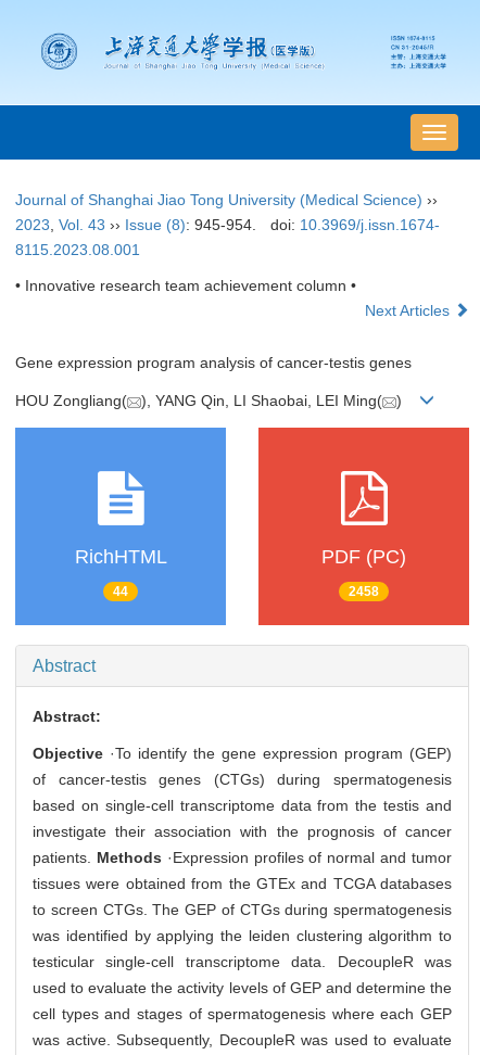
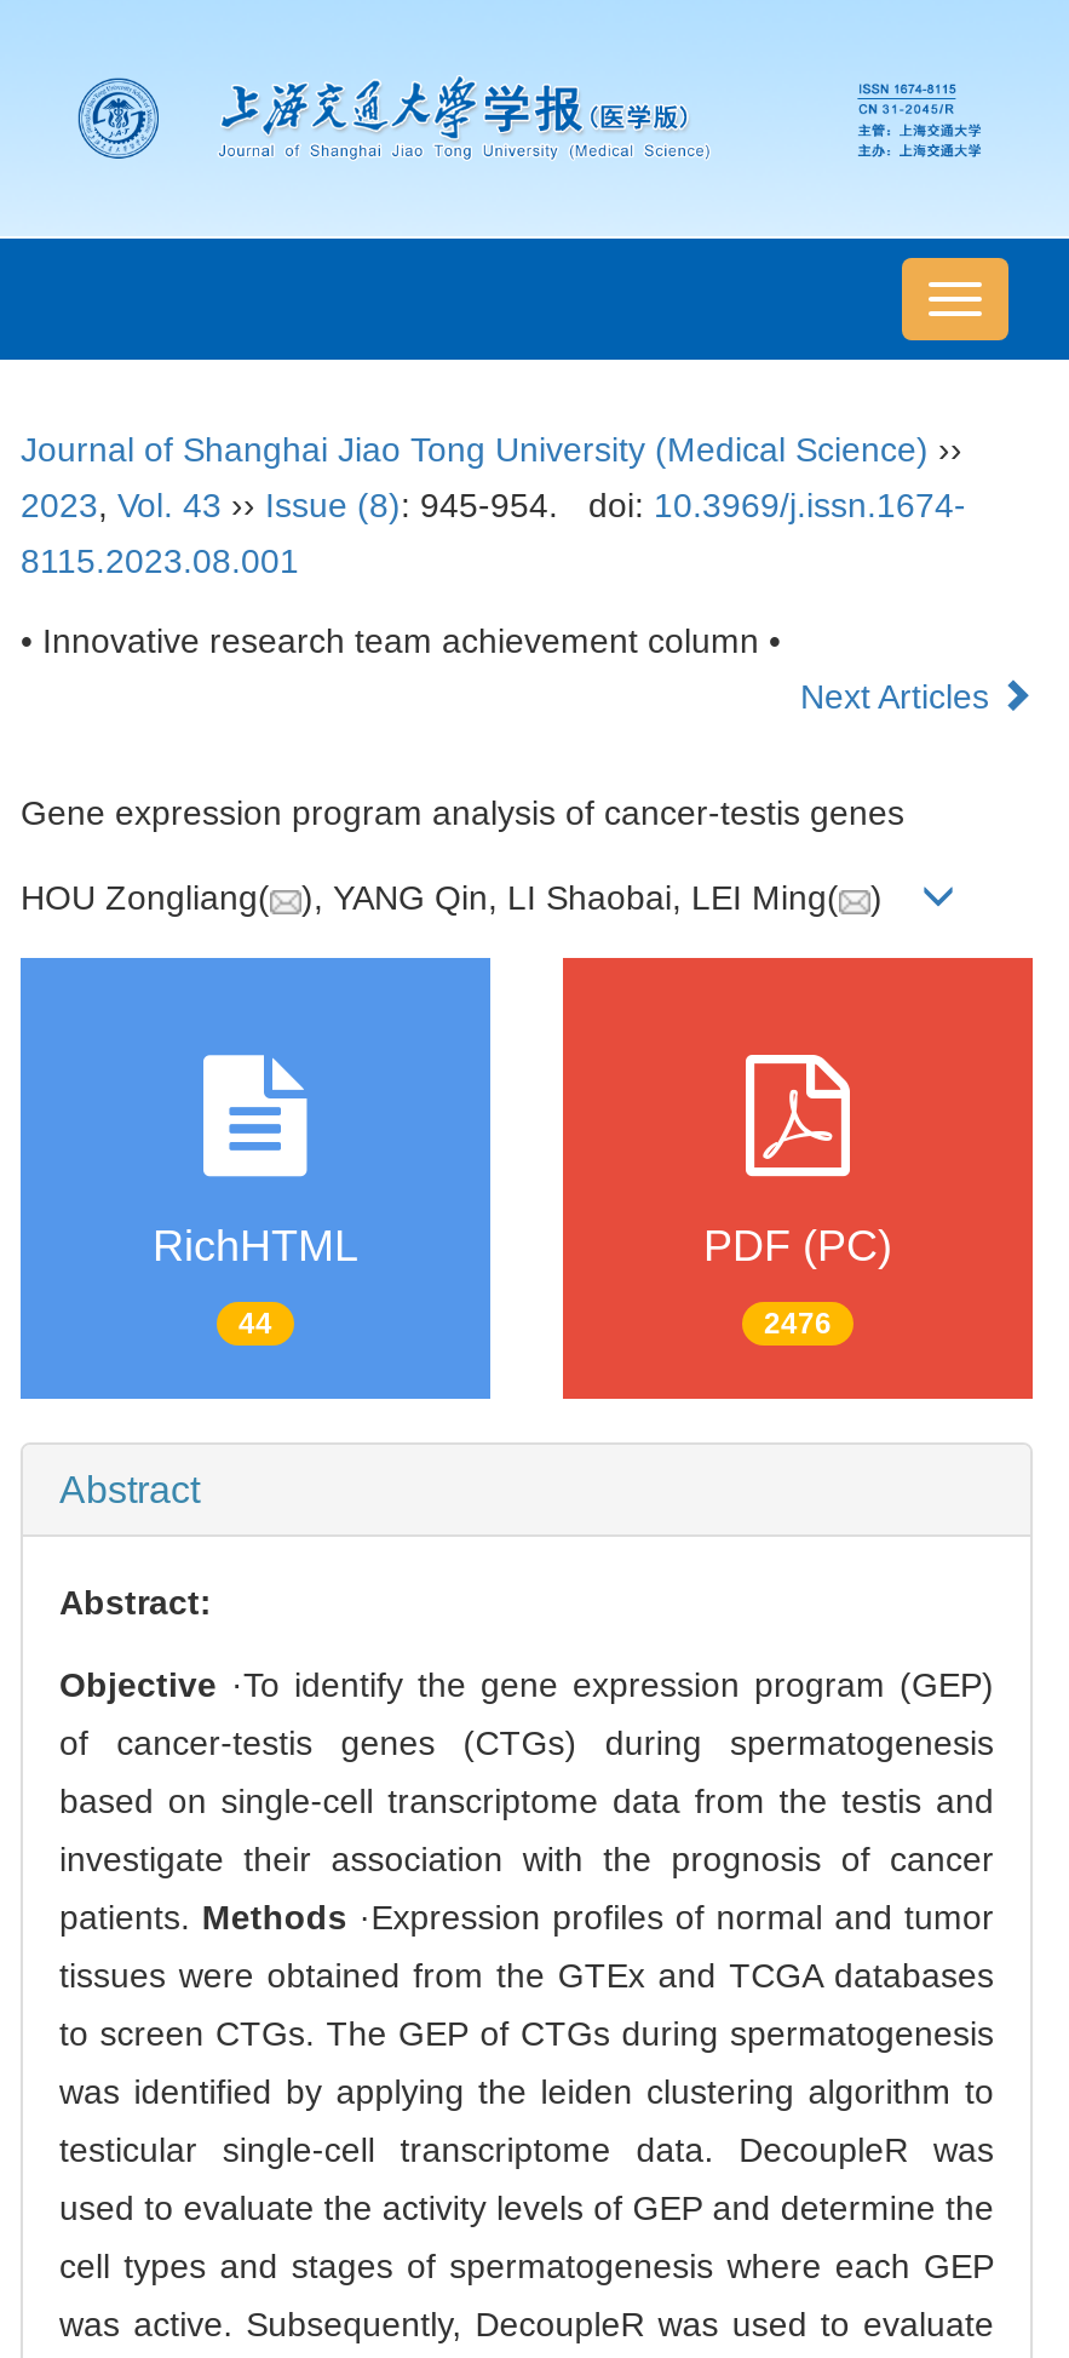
- 2458
+ 2476
